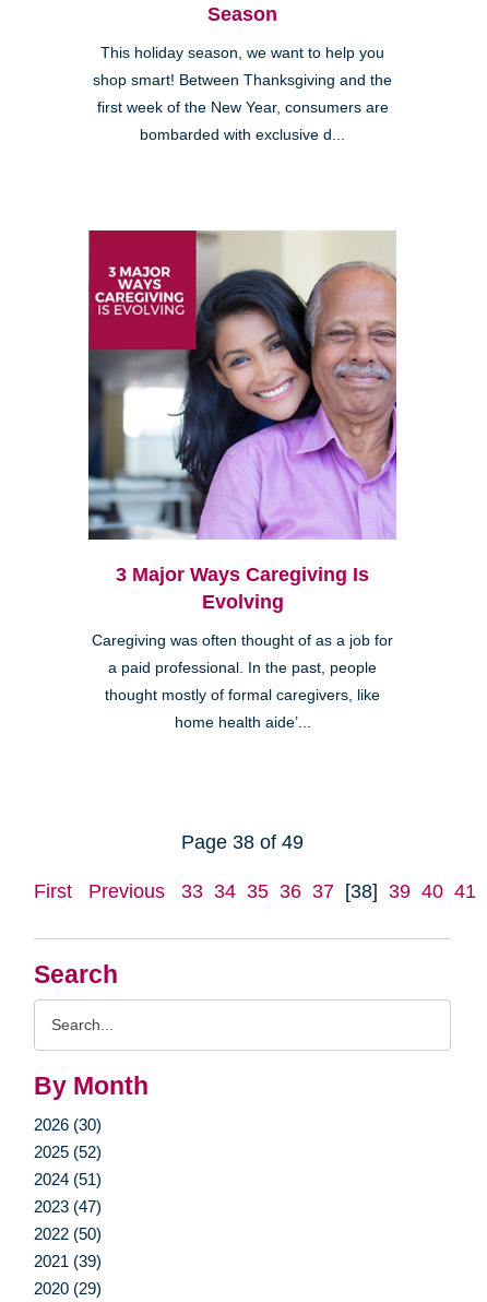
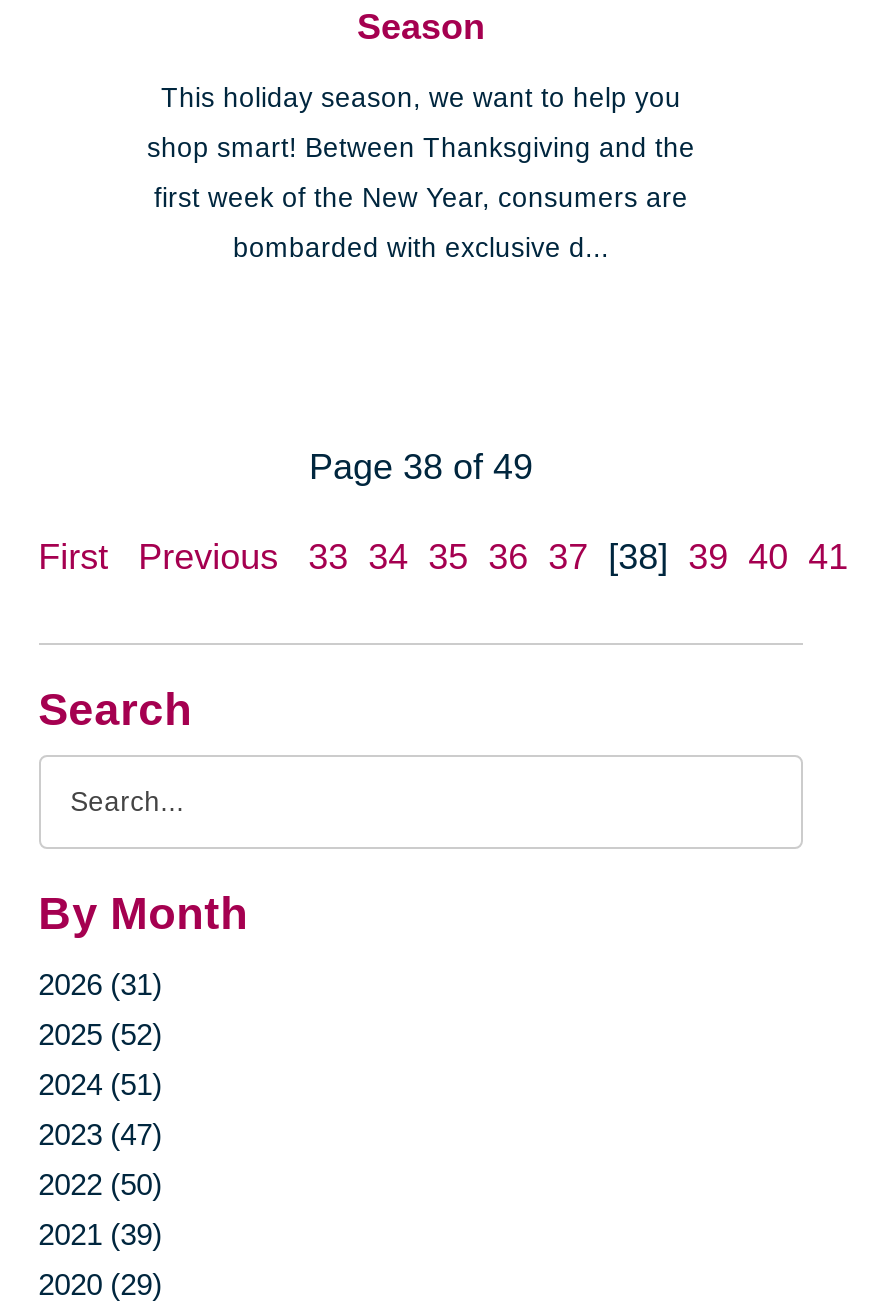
- [image]
- 3 Major Ways Caregiving Is
- Evolving
- Caregiving was often thought of as a job for
- a paid professional. In the past, people
- thought mostly of formal caregivers, like
- home health aide’...

- 2026 (30)
+ 2026 (31)
